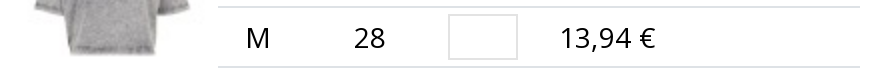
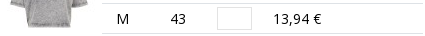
- 28
+ 43
